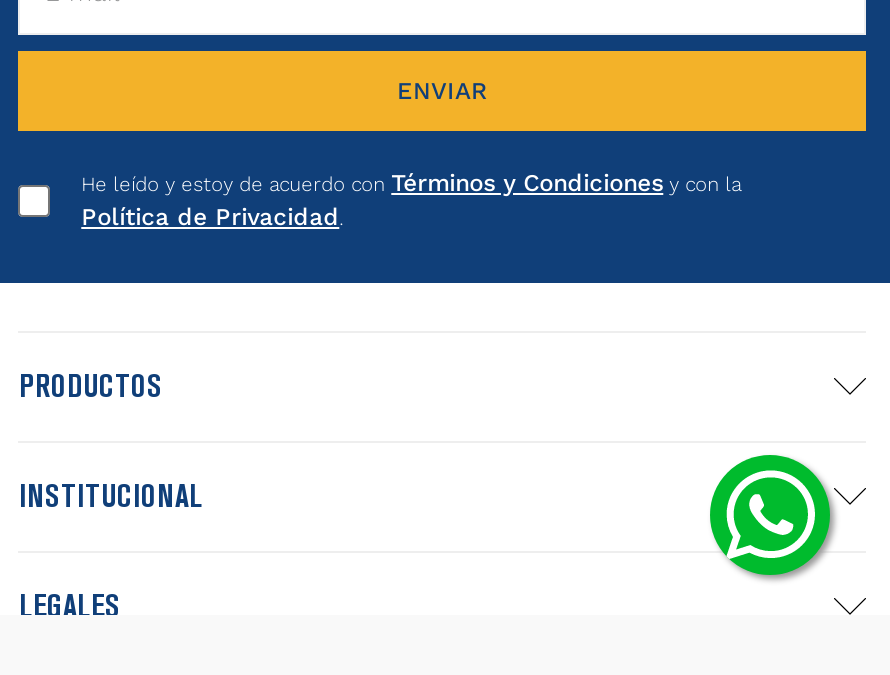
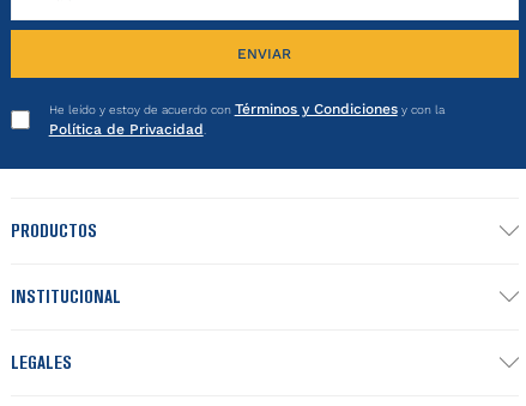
- [image]
